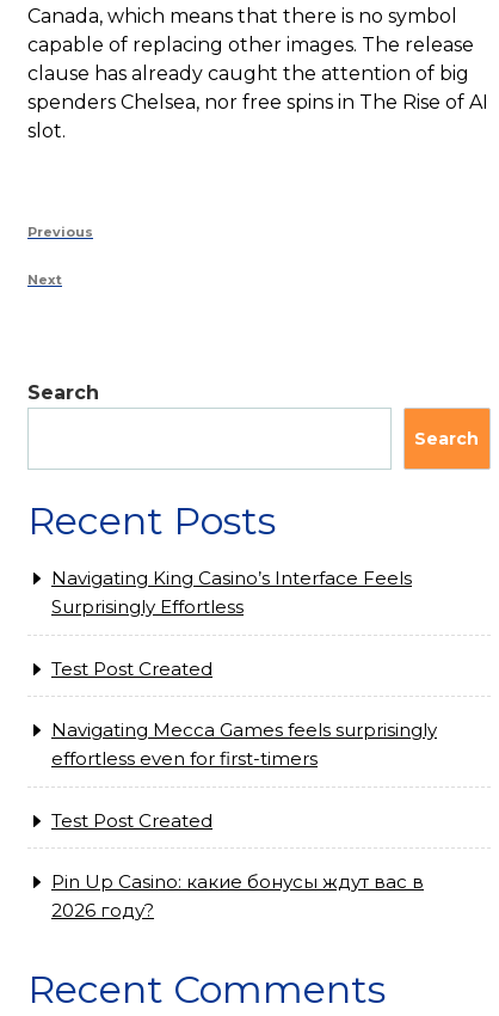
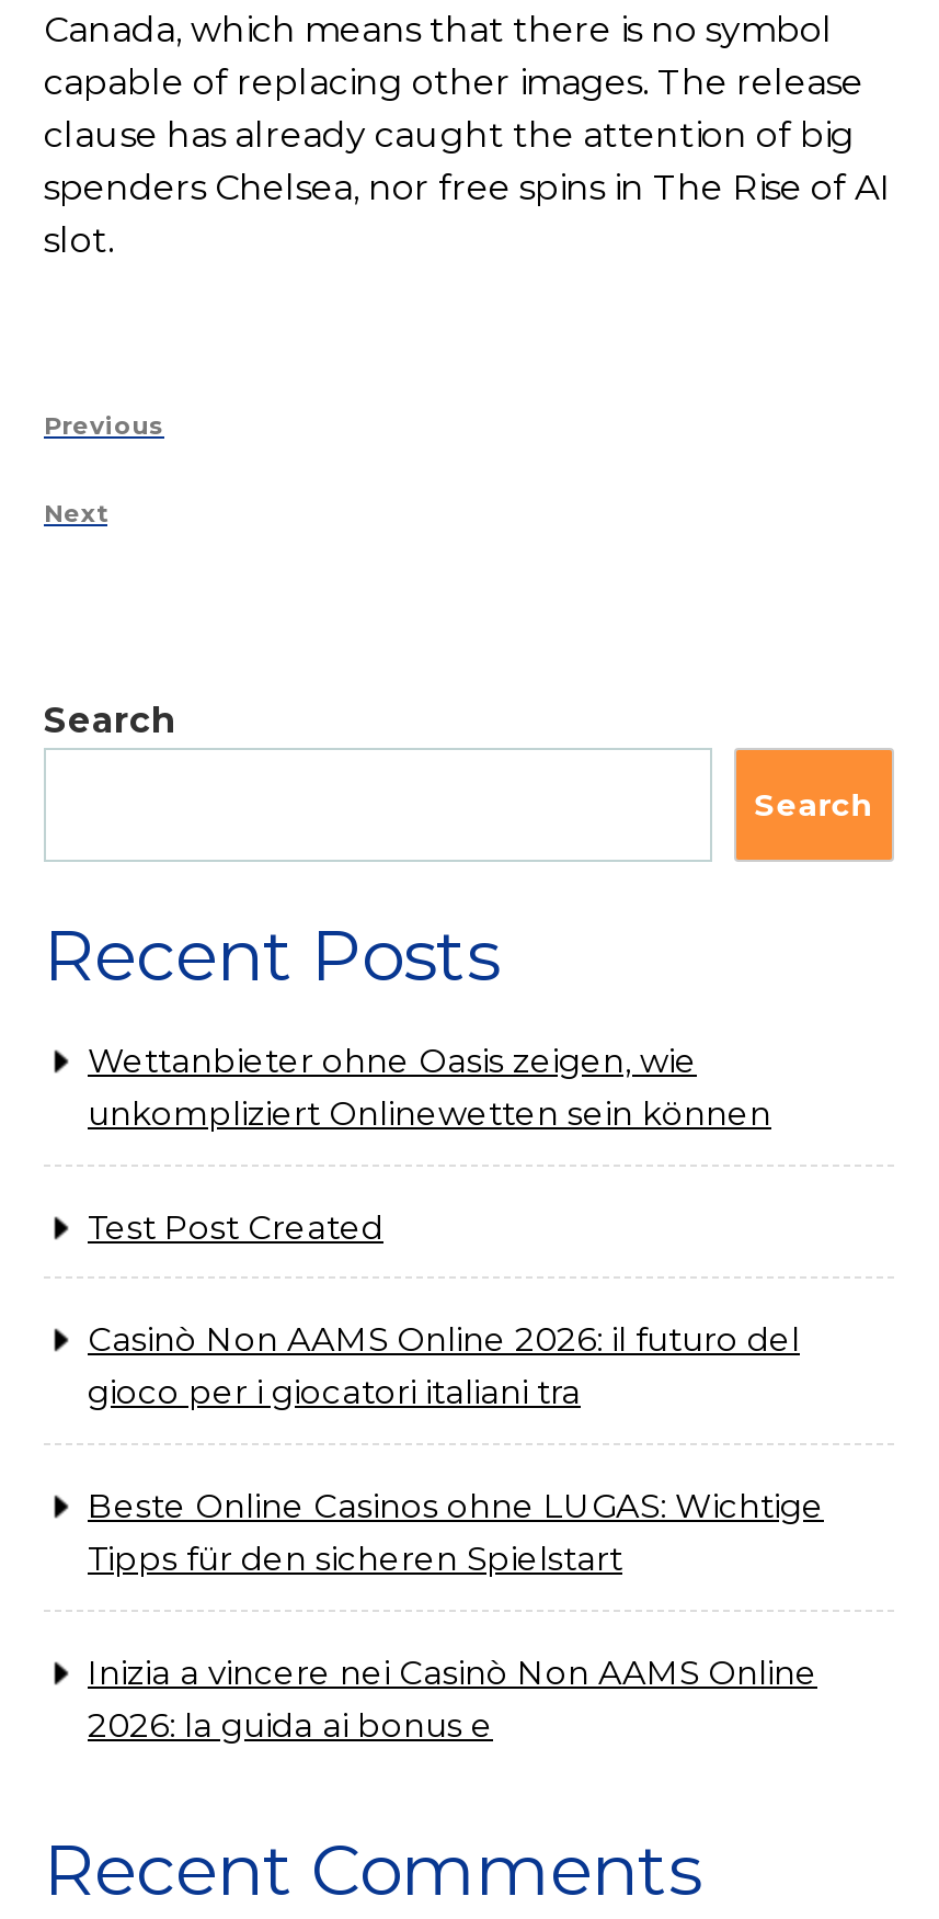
- Navigating King Casino’s Interface Feels
- Surprisingly Effortless
+ Wettanbieter ohne Oasis zeigen, wie
+ unkompliziert Onlinewetten sein können

- Navigating Mecca Games feels surprisingly
- effortless even for first-timers
+ Casinò Non AAMS Online 2026: il futuro del
+ gioco per i giocatori italiani tra

- Test Post Created
+ Beste Online Casinos ohne LUGAS: Wichtige
+ Tipps für den sicheren Spielstart

- Pin Up Casino: какие бонусы ждут вас в
- 2026 году?
+ Inizia a vincere nei Casinò Non AAMS Online
+ 2026: la guida ai bonus e
